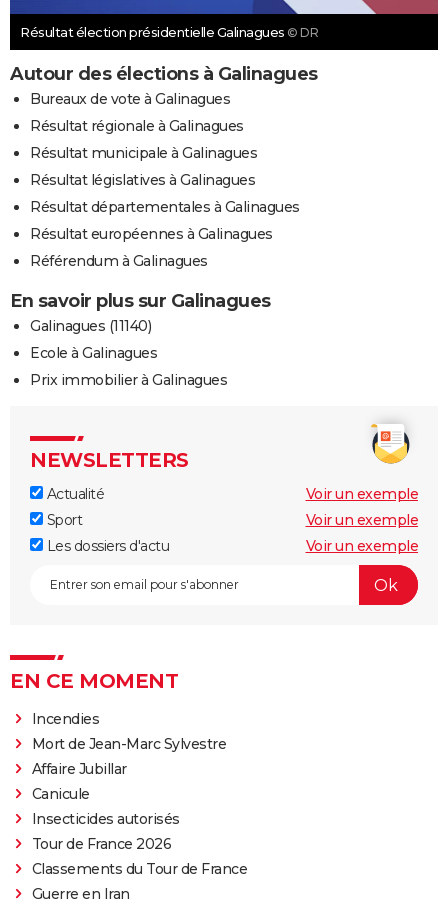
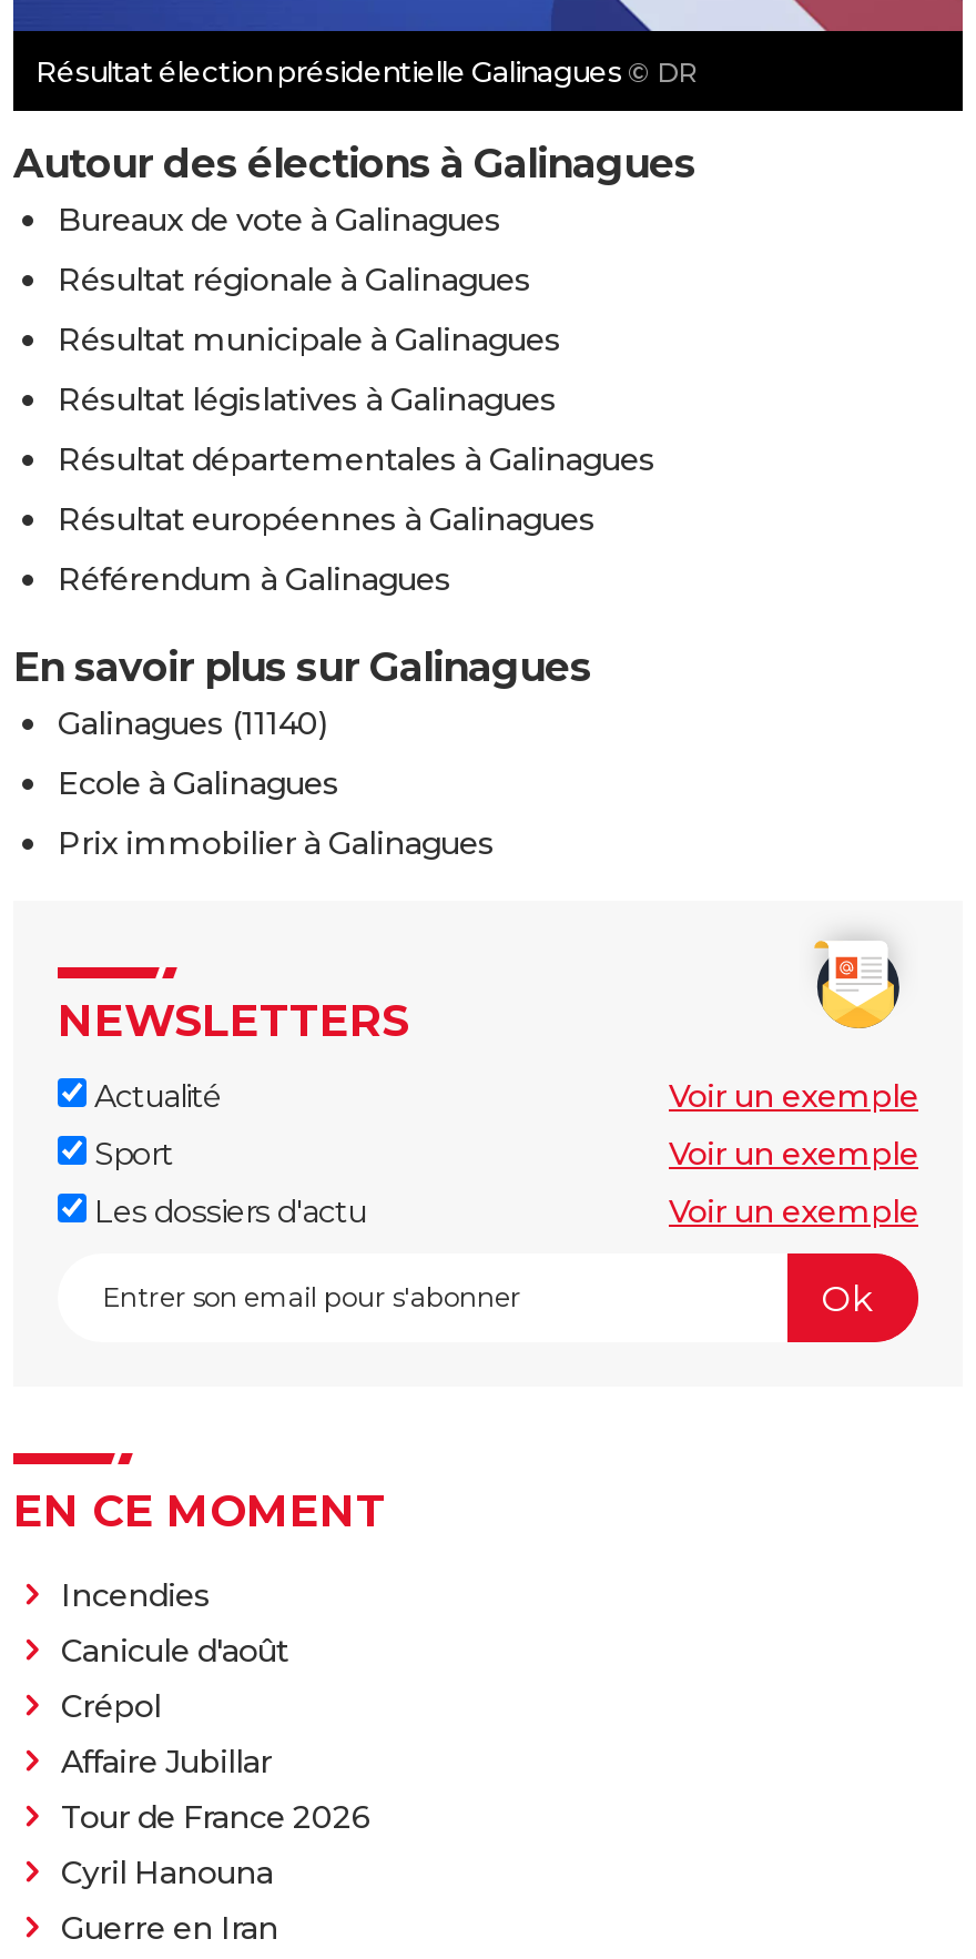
- Mort de Jean-Marc Sylvestre
+ Canicule d'août
+ Crépol

moved down: Affaire Jubillar

- Canicule
- Insecticides autorisés

- Classements du Tour de France
+ Cyril Hanouna
